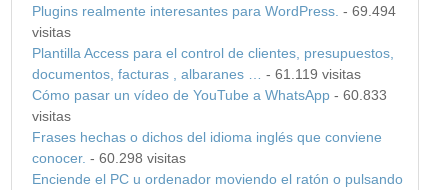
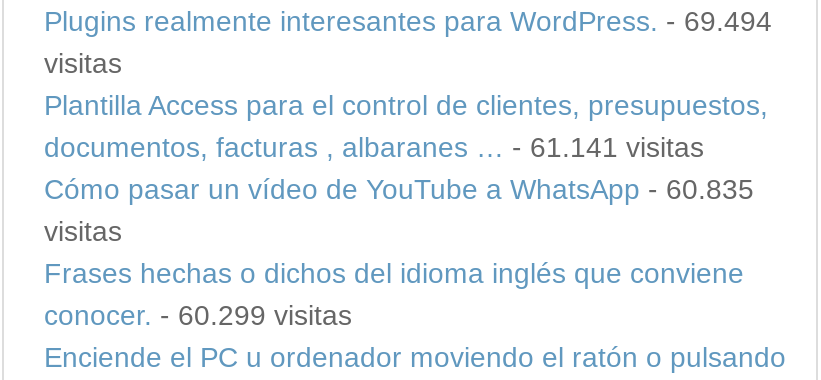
- documentos, facturas , albaranes … - 61.119 visitas
+ documentos, facturas , albaranes … - 61.141 visitas

- Cómo pasar un vídeo de YouTube a WhatsApp - 60.833
+ Cómo pasar un vídeo de YouTube a WhatsApp - 60.835

- conocer. - 60.298 visitas
+ conocer. - 60.299 visitas
